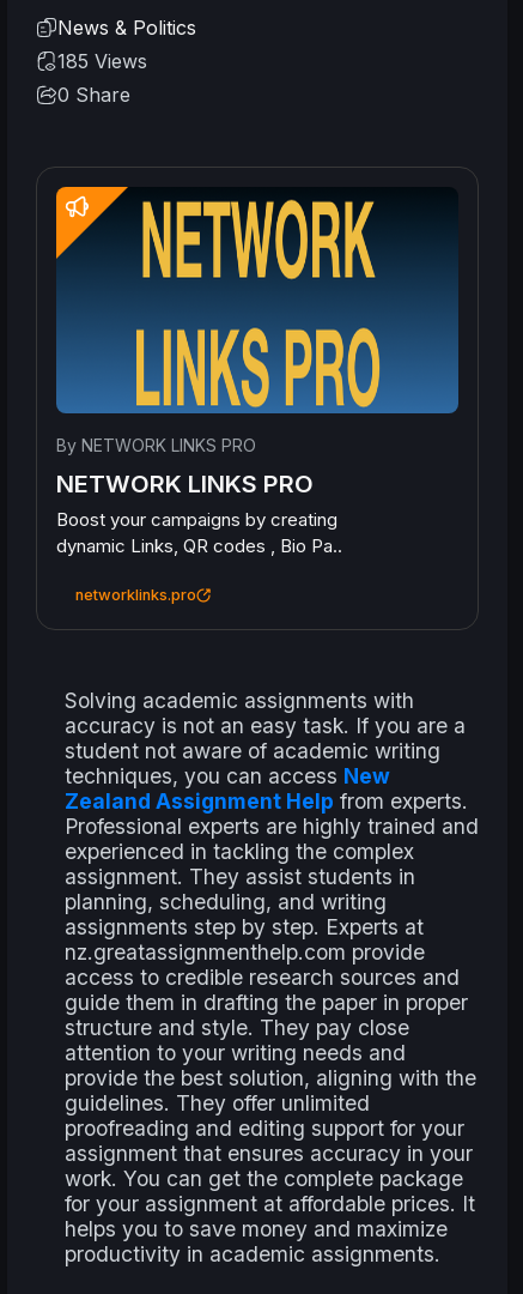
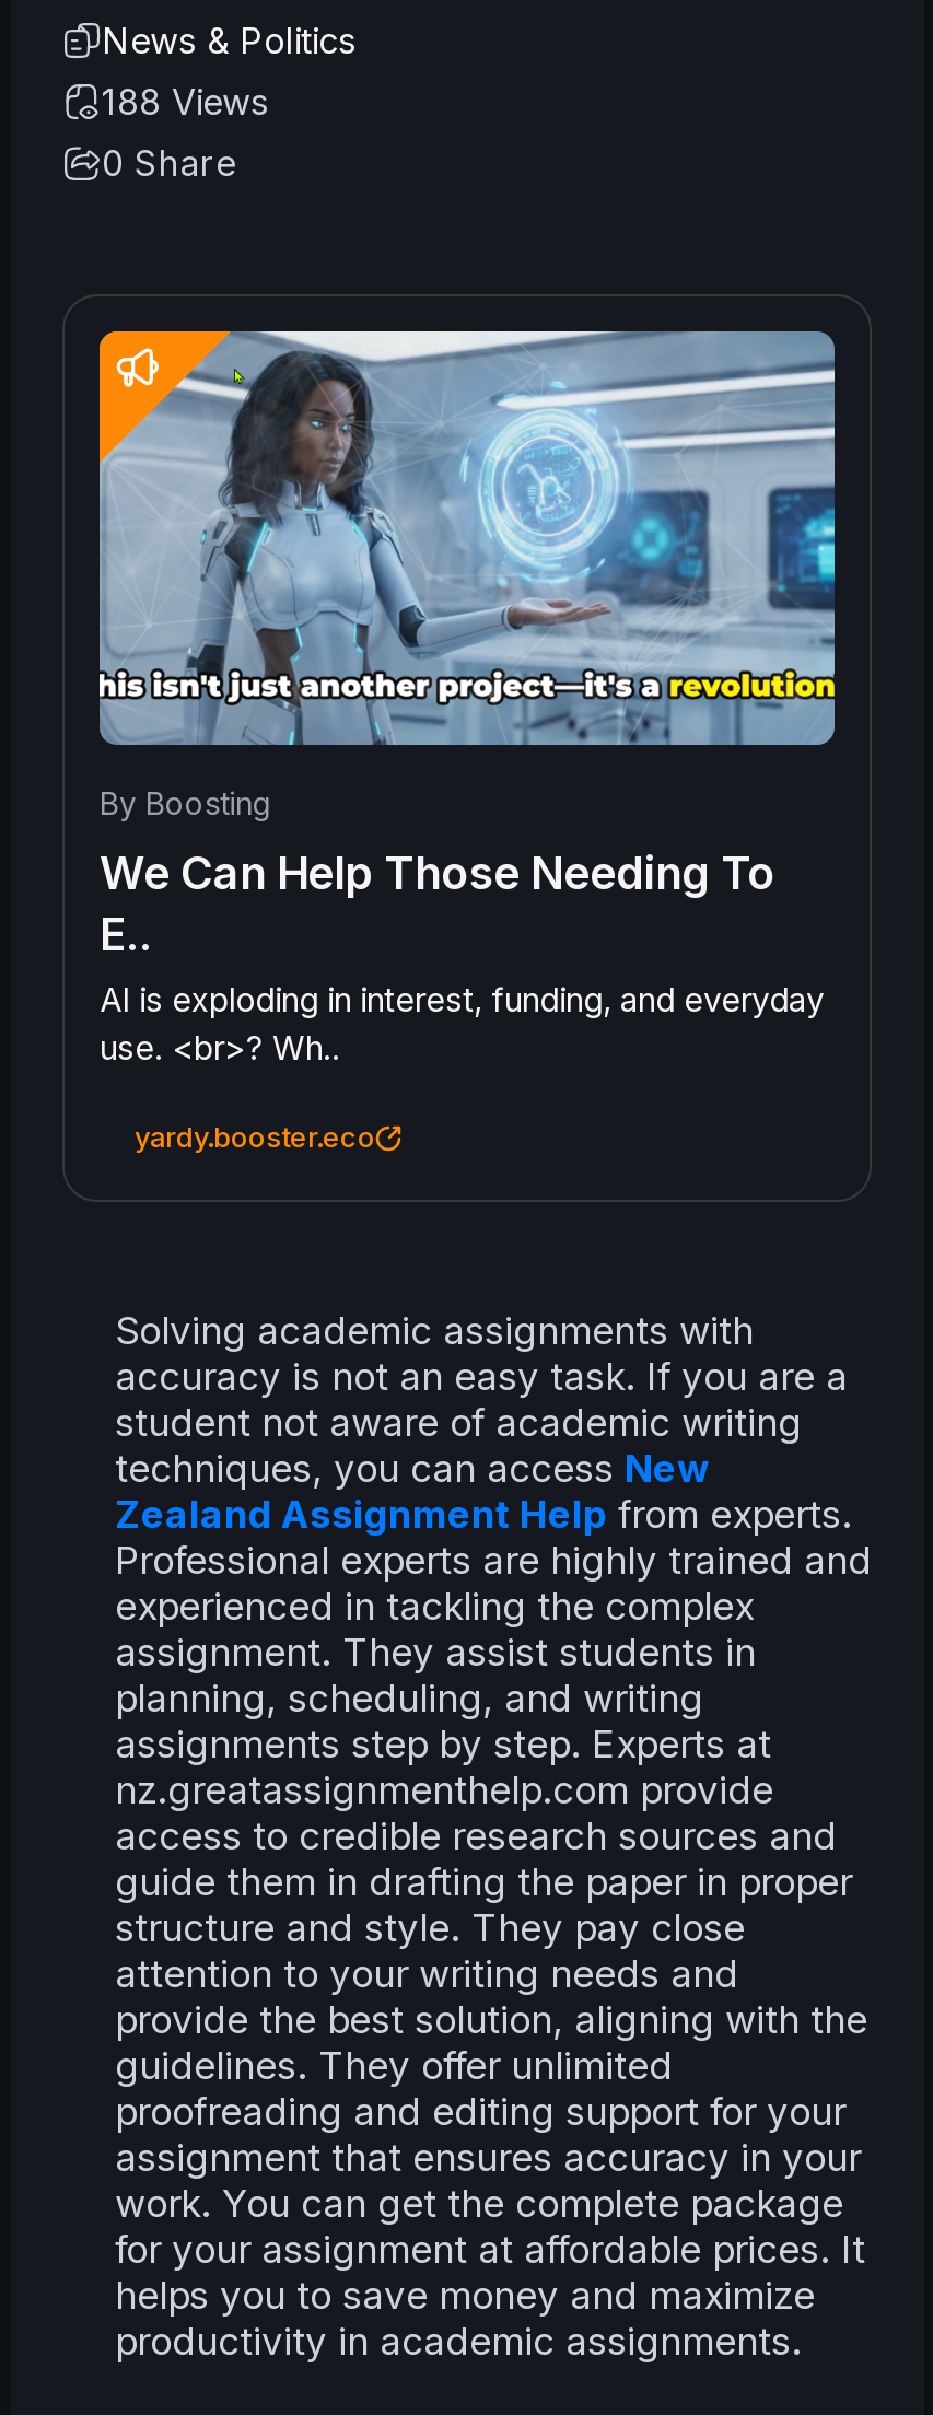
- 185 Views
+ 188 Views

- [image]
- By NETWORK LINKS PRO
- NETWORK LINKS PRO
- Boost your campaigns by creating
- dynamic Links, QR codes , Bio Pa..
+ [image]
+ By Boosting
+ We Can Help Those Needing To
+ E..
+ AI is exploding in interest, funding, and everyday
+ use. <br>? Wh..

- networklinks.pro
+ yardy.booster.eco
